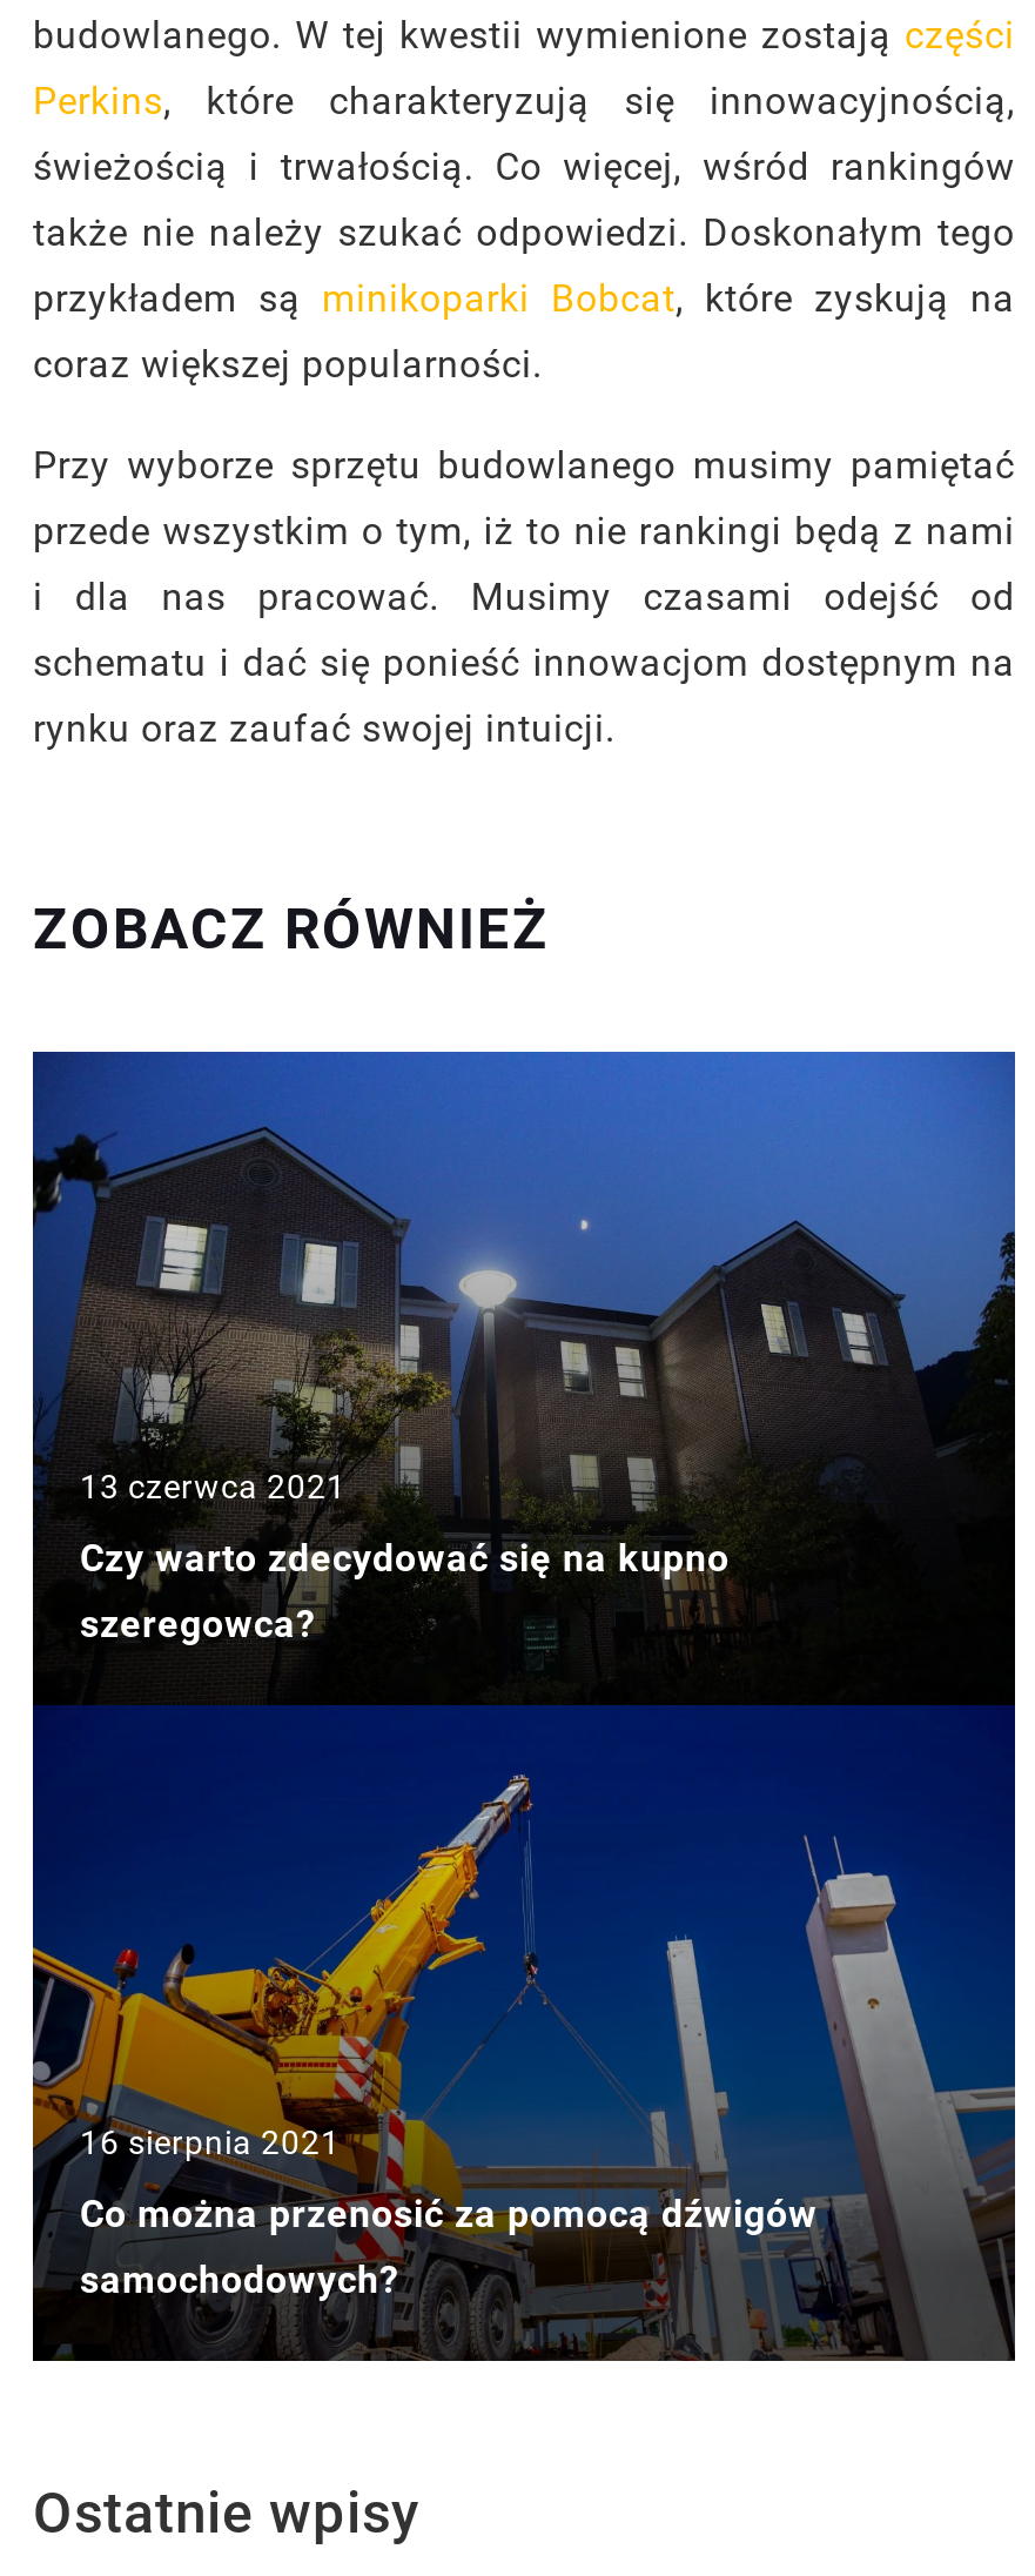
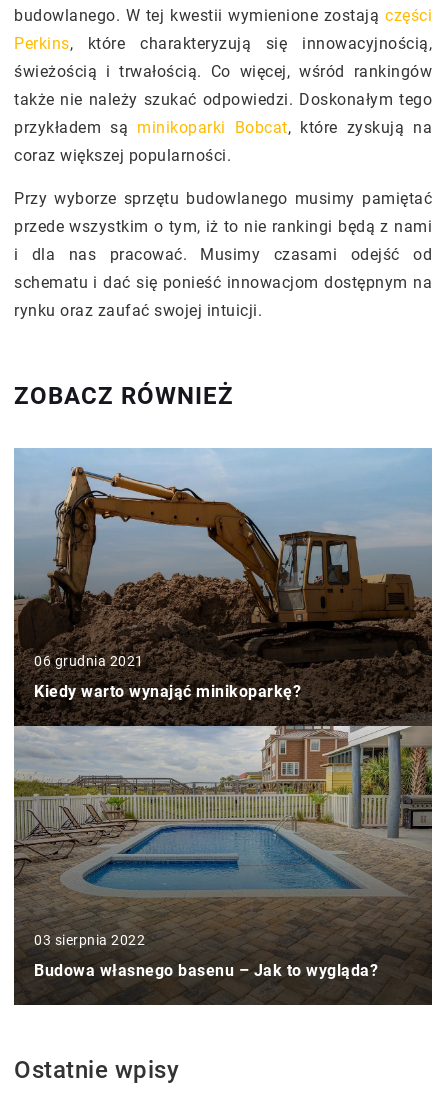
- [image]
- 13 czerwca 2021
- Czy warto zdecydować się na kupno
- szeregowca?
+ [image]
+ 06 grudnia 2021
+ Kiedy warto wynająć minikoparkę?

- 16 sierpnia 2021
- Co można przenosić za pomocą dźwigów
- samochodowych?
+ 03 sierpnia 2022
+ Budowa własnego basenu – Jak to wygląda?
